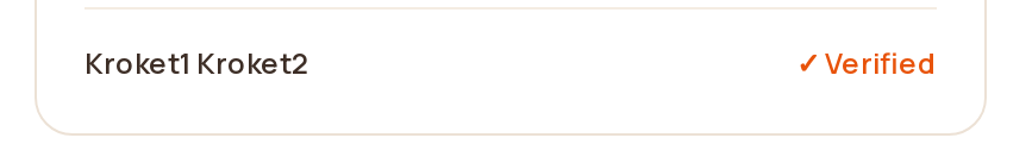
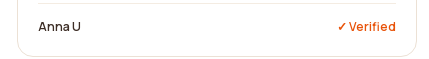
- Kroket1 Kroket2
+ Anna U
